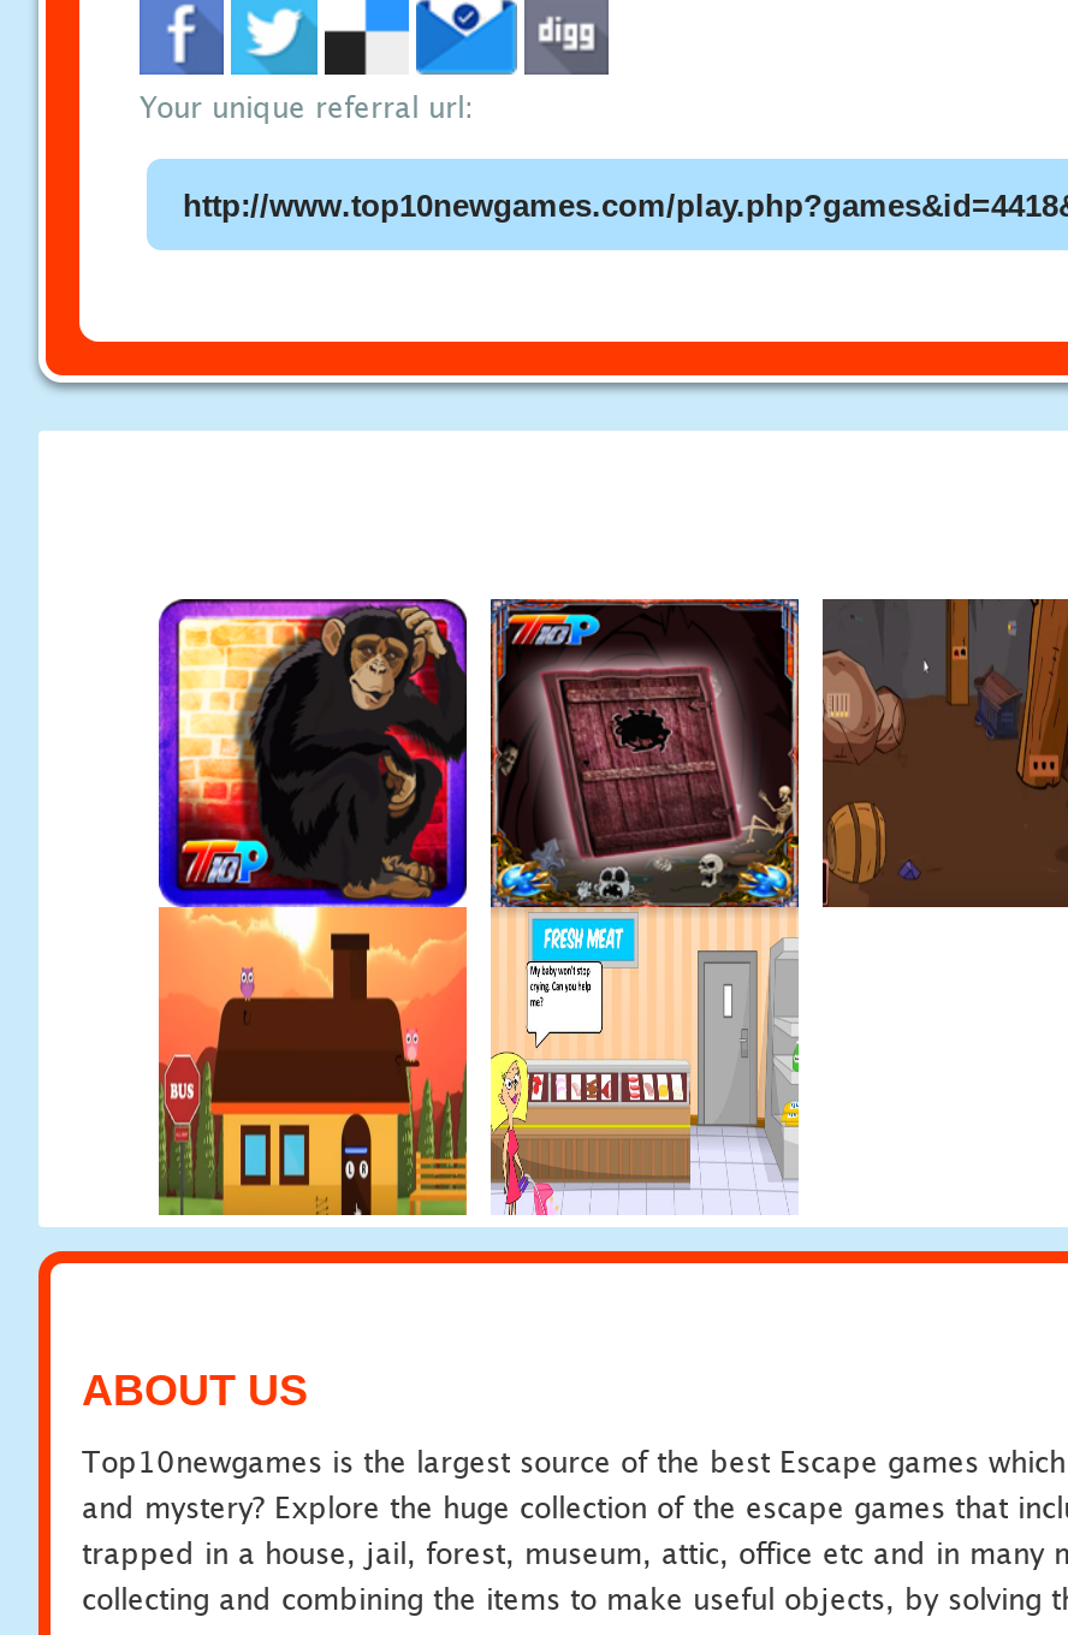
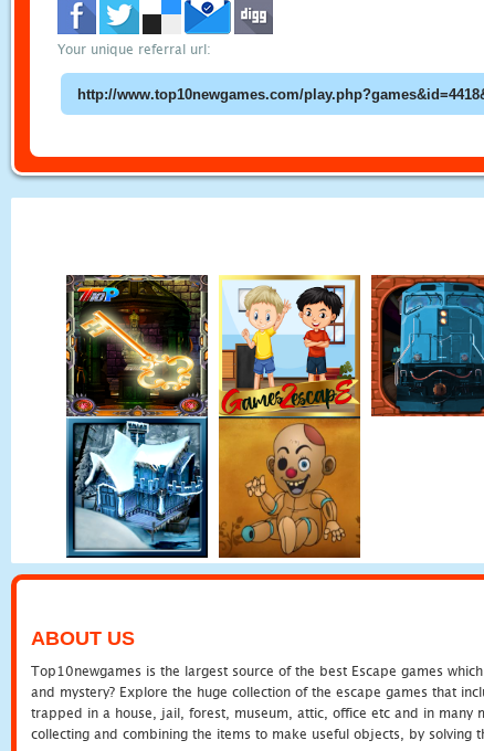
- [image]
+ [image]

- [image]
+ [image]

- [image]
+ [image]
